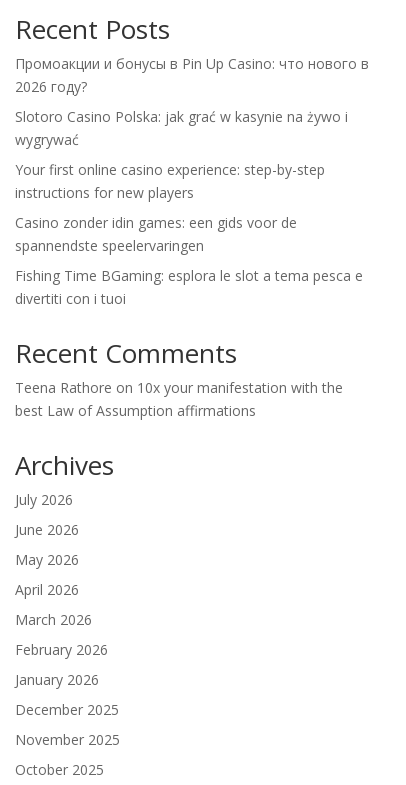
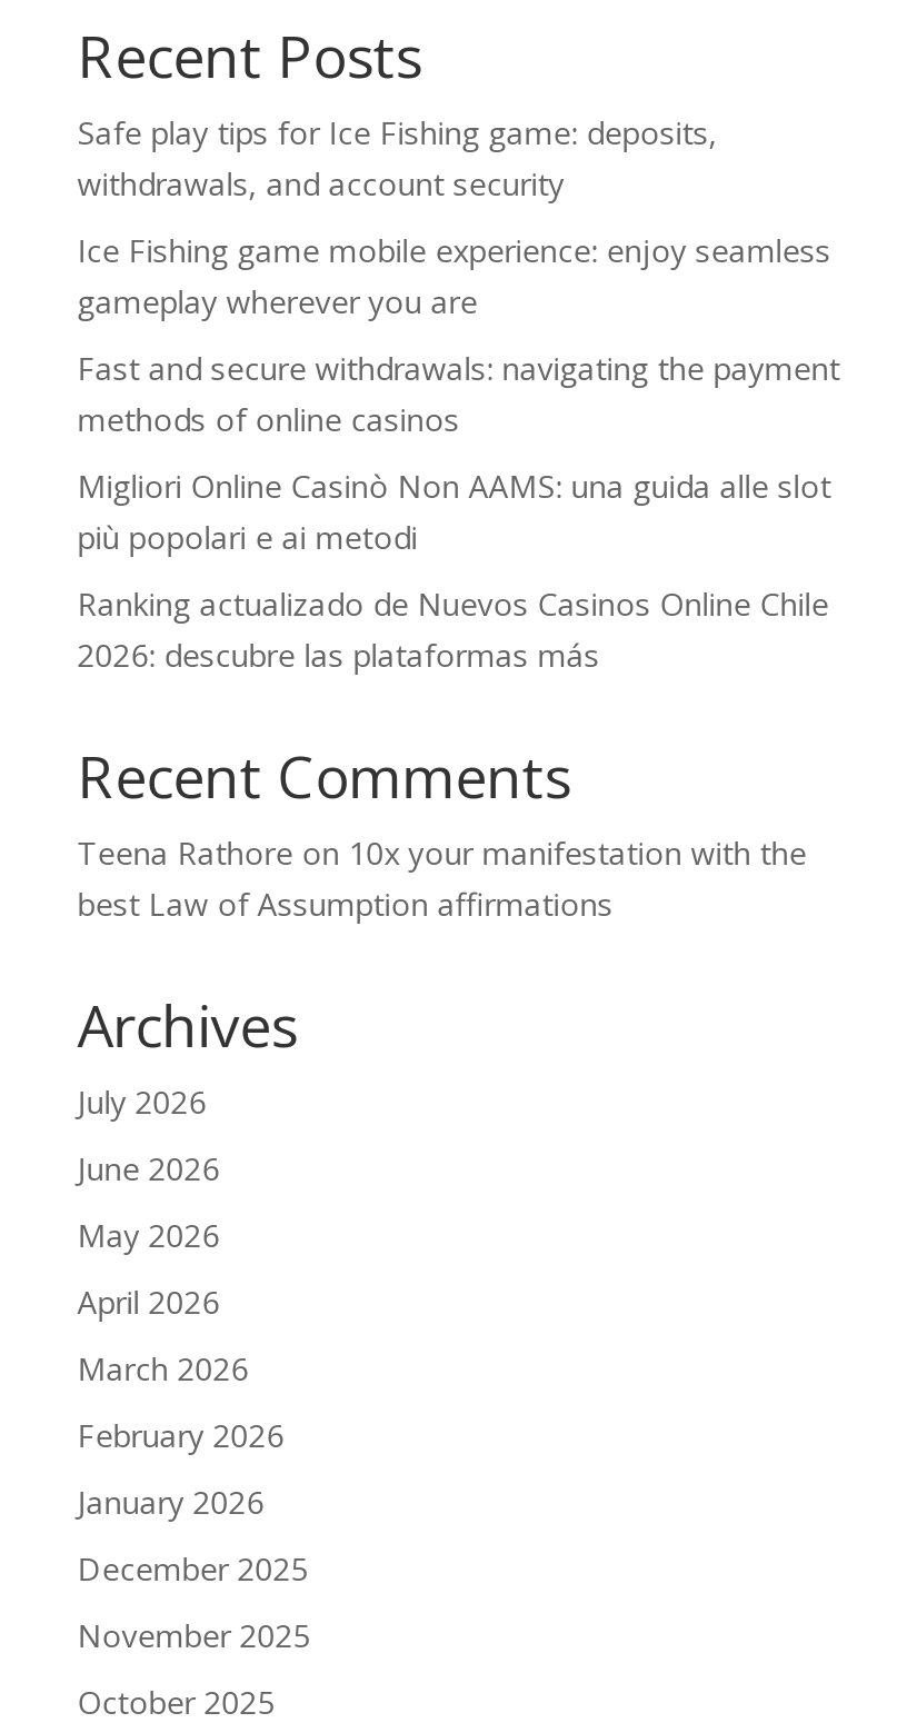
- Промоакции и бонусы в Pin Up Casino: что нового в
- 2026 году?
+ Safe play tips for Ice Fishing game: deposits,
+ withdrawals, and account security

- Slotoro Casino Polska: jak grać w kasynie na żywo i
- wygrywać
+ Ice Fishing game mobile experience: enjoy seamless
+ gameplay wherever you are

- Your first online casino experience: step-by-step
- instructions for new players
+ Fast and secure withdrawals: navigating the payment
+ methods of online casinos

- Casino zonder idin games: een gids voor de
- spannendste speelervaringen
+ Migliori Online Casinò Non AAMS: una guida alle slot
+ più popolari e ai metodi

- Fishing Time BGaming: esplora le slot a tema pesca e
- divertiti con i tuoi
+ Ranking actualizado de Nuevos Casinos Online Chile
+ 2026: descubre las plataformas más
